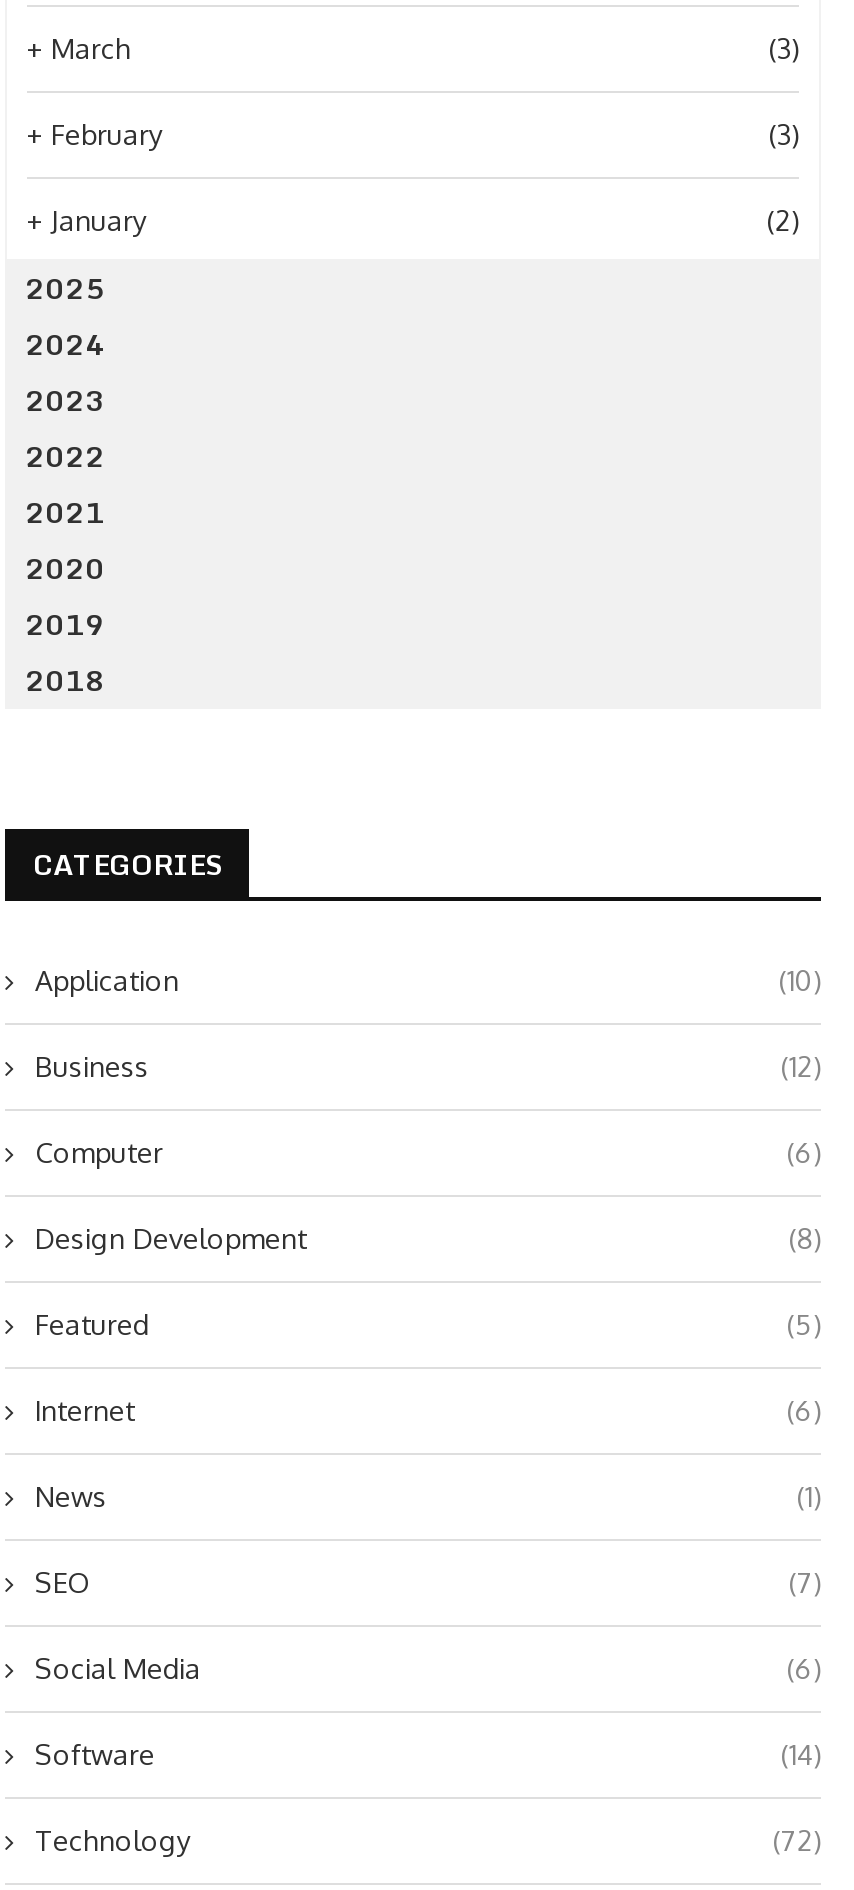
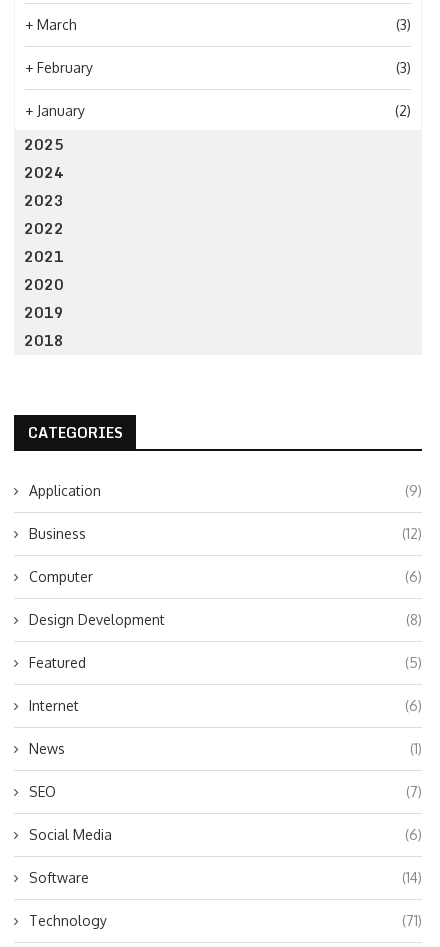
- (10)
+ (9)

- (72)
+ (71)
